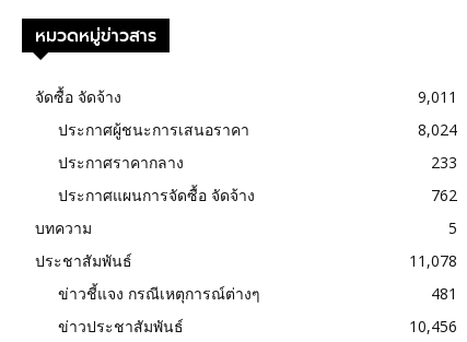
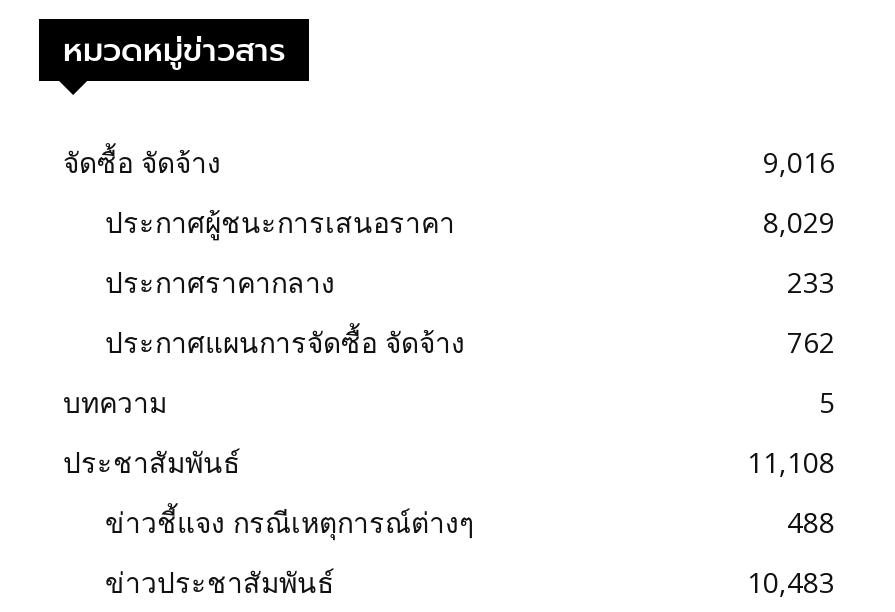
- 9,011
+ 9,016

- 8,024
+ 8,029

- 11,078
+ 11,108

- 481
+ 488

- 10,456
+ 10,483
